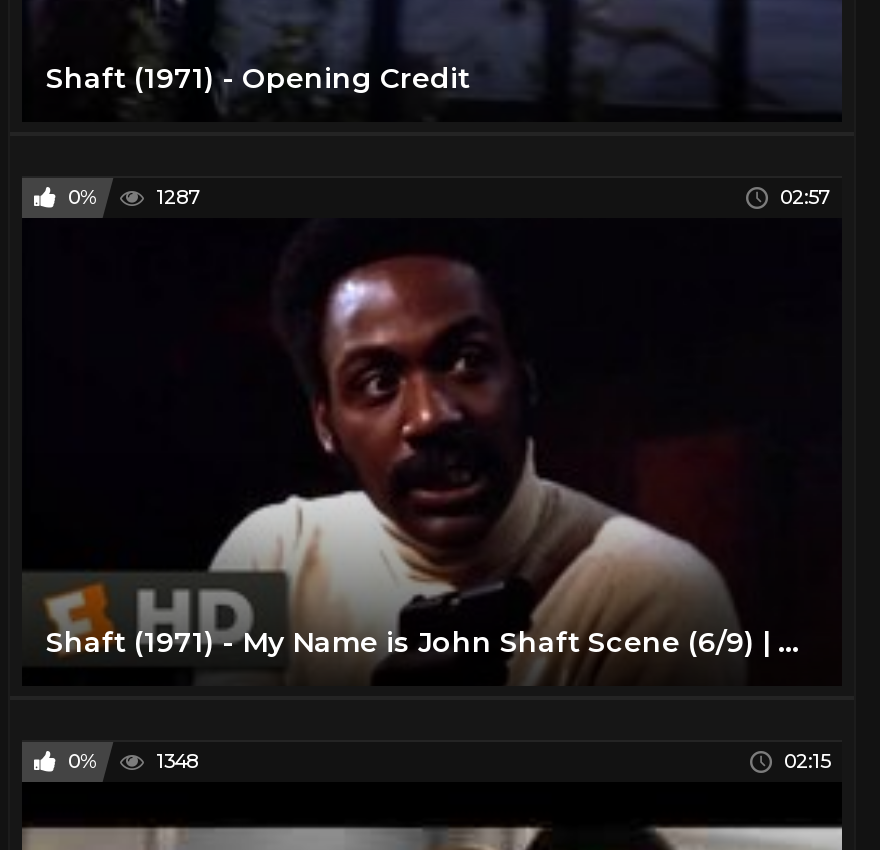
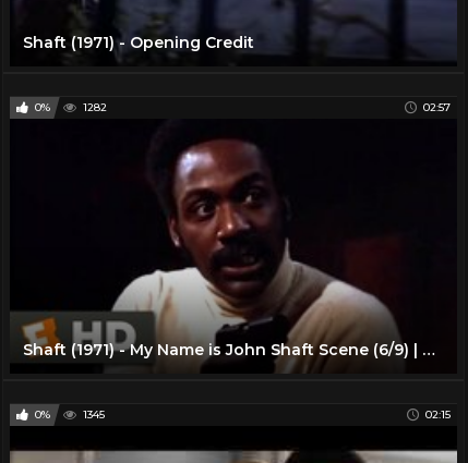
- 1287
+ 1282

- 1348
+ 1345
